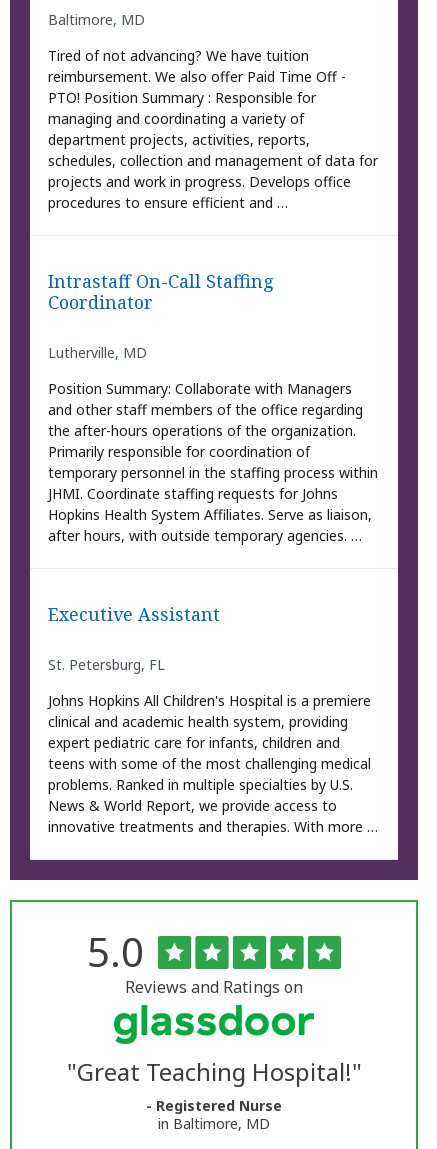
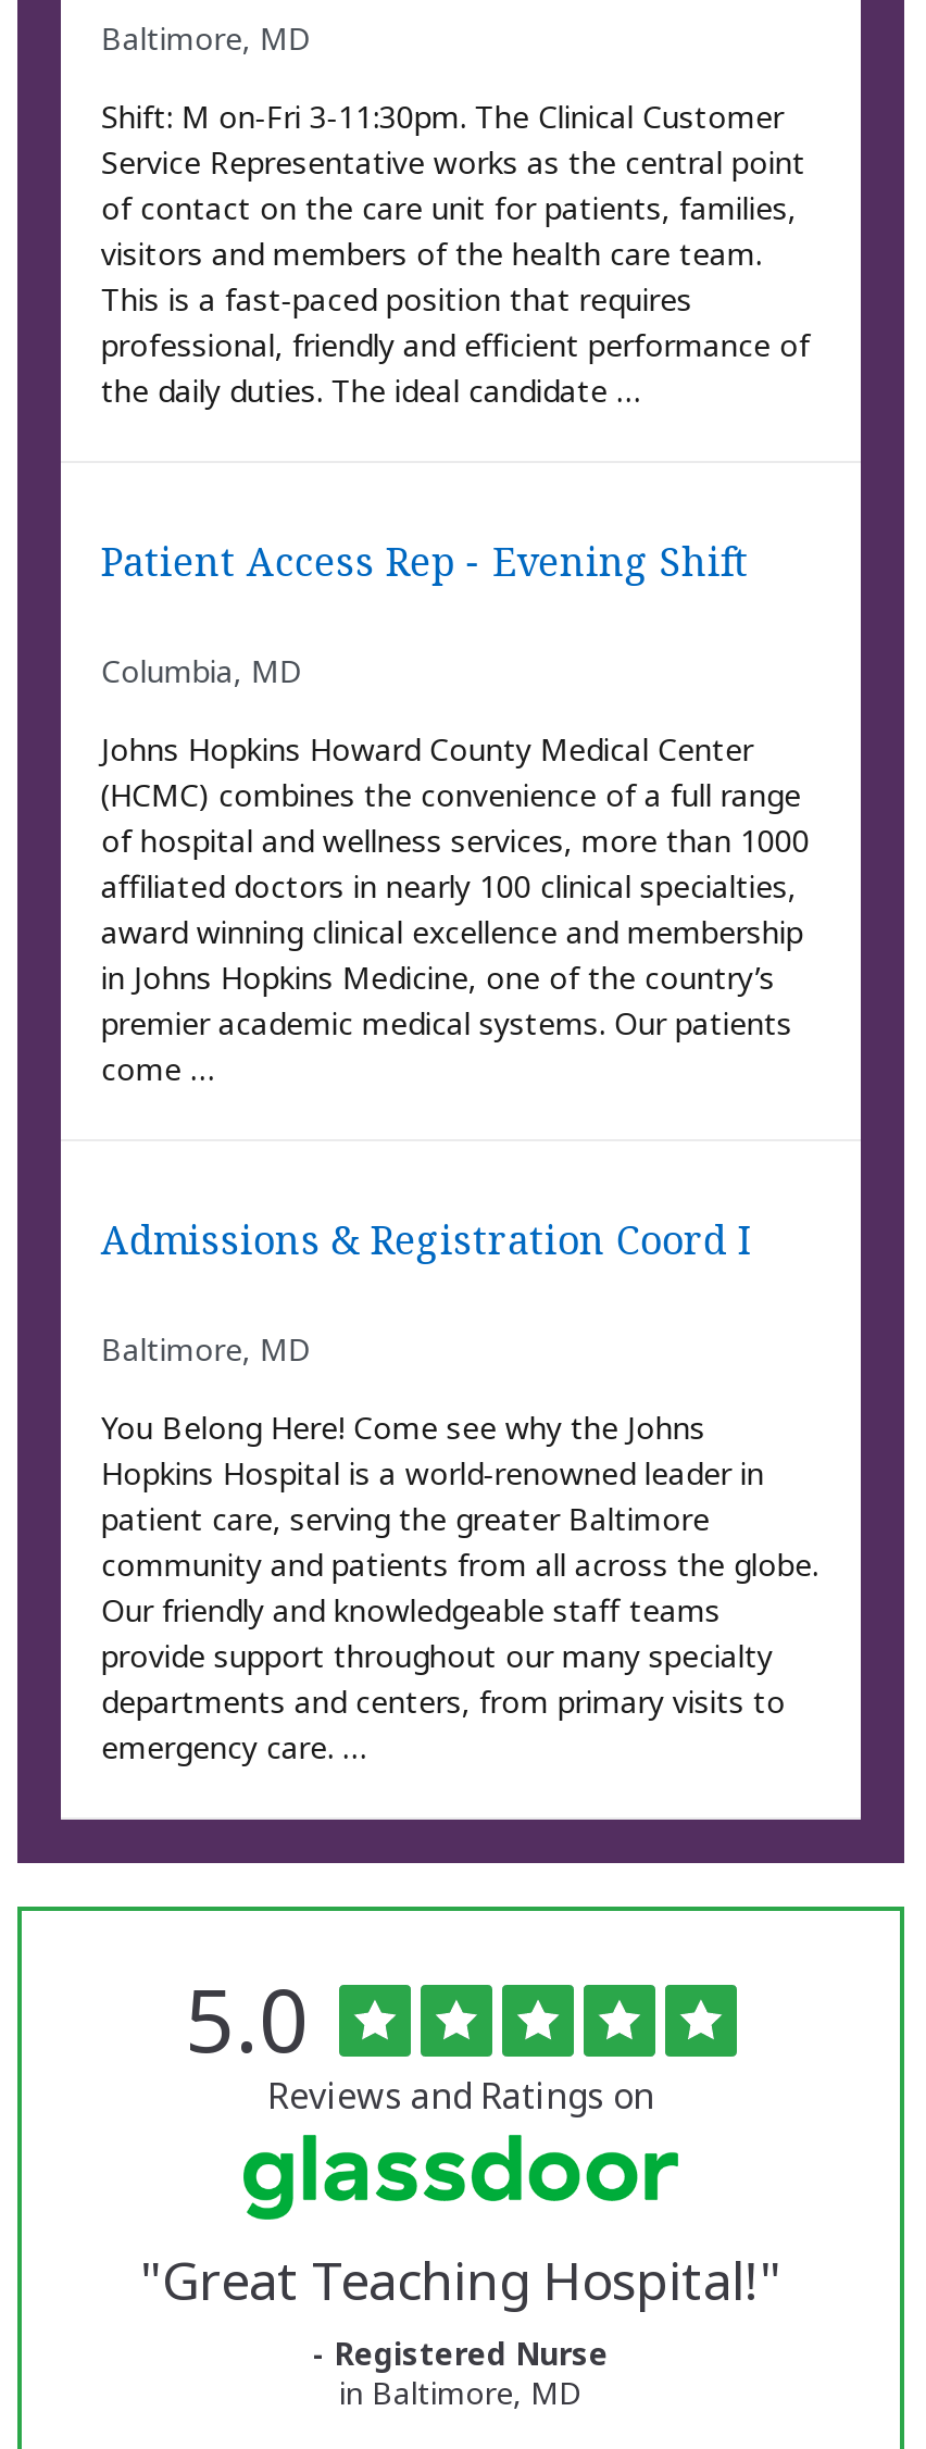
- Tired of not advancing? We have tuition
- reimbursement. We also offer Paid Time Off -
- PTO! Position Summary : Responsible for
- managing and coordinating a variety of
- department projects, activities, reports,
- schedules, collection and management of data for
- projects and work in progress. Develops office
- procedures to ensure efficient and …
+ Shift: M on-Fri 3-11:30pm. The Clinical Customer
+ Service Representative works as the central point
+ of contact on the care unit for patients, families,
+ visitors and members of the health care team.
+ This is a fast-paced position that requires
+ professional, friendly and efficient performance of
+ the daily duties. The ideal candidate …

- Intrastaff On-Call Staffing
- Coordinator
+ Patient Access Rep - Evening Shift

- Lutherville, MD
+ Columbia, MD

- Position Summary: Collaborate with Managers
- and other staff members of the office regarding
- the after-hours operations of the organization.
- Primarily responsible for coordination of
- temporary personnel in the staffing process within
- JHMI. Coordinate staffing requests for Johns
- Hopkins Health System Affiliates. Serve as liaison,
- after hours, with outside temporary agencies. …
+ Johns Hopkins Howard County Medical Center
+ (HCMC) combines the convenience of a full range
+ of hospital and wellness services, more than 1000
+ affiliated doctors in nearly 100 clinical specialties,
+ award winning clinical excellence and membership
+ in Johns Hopkins Medicine, one of the country’s
+ premier academic medical systems. Our patients
+ come …

- Executive Assistant
+ Admissions & Registration Coord I

- St. Petersburg, FL
+ Baltimore, MD

- Johns Hopkins All Children's Hospital is a premiere
- clinical and academic health system, providing
- expert pediatric care for infants, children and
- teens with some of the most challenging medical
- problems. Ranked in multiple specialties by U.S.
- News & World Report, we provide access to
- innovative treatments and therapies. With more …
+ You Belong Here! Come see why the Johns
+ Hopkins Hospital is a world-renowned leader in
+ patient care, serving the greater Baltimore
+ community and patients from all across the globe.
+ Our friendly and knowledgeable staff teams
+ provide support throughout our many specialty
+ departments and centers, from primary visits to
+ emergency care. …
